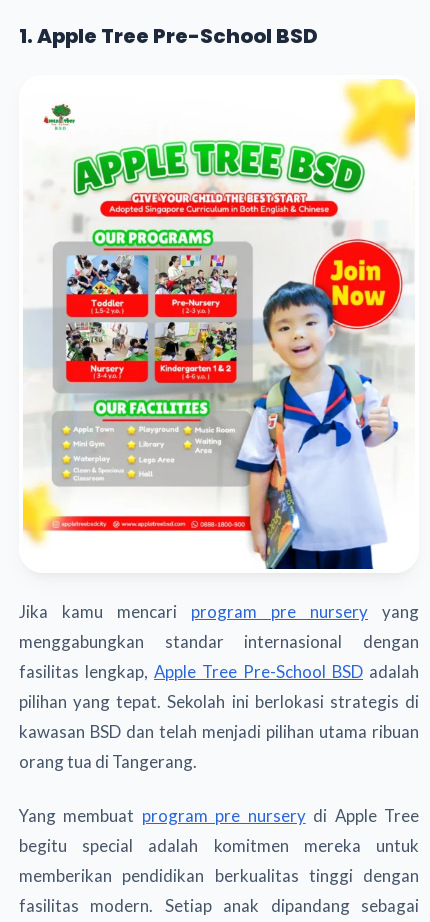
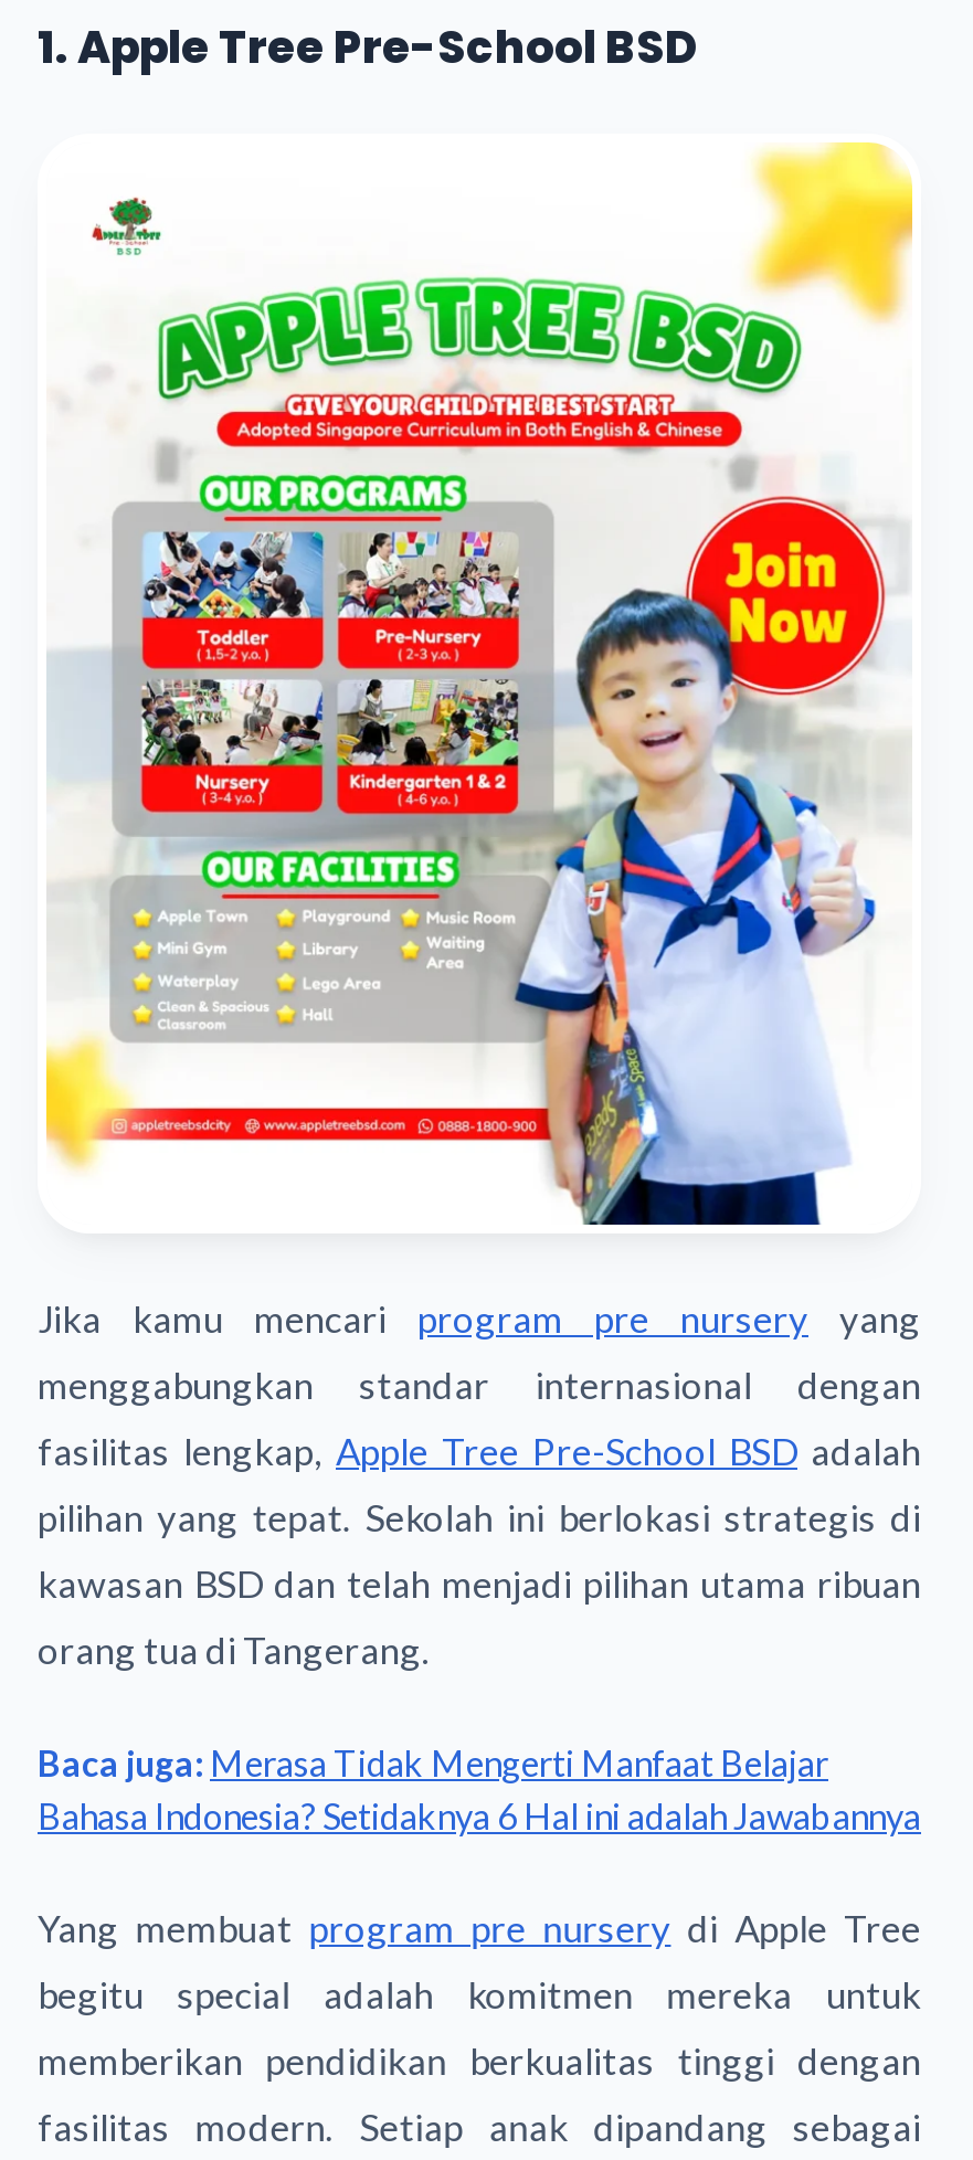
+ Baca juga: Merasa Tidak Mengerti Manfaat Belajar
+ Bahasa Indonesia? Setidaknya 6 Hal ini adalah Jawabannya
